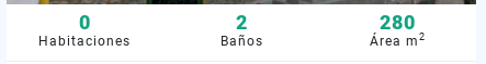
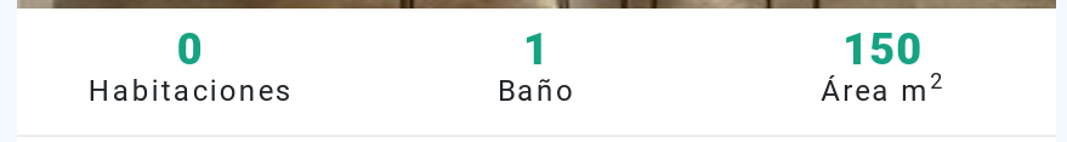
- 2
- Baños
+ 1
+ Baño

- 280
+ 150
